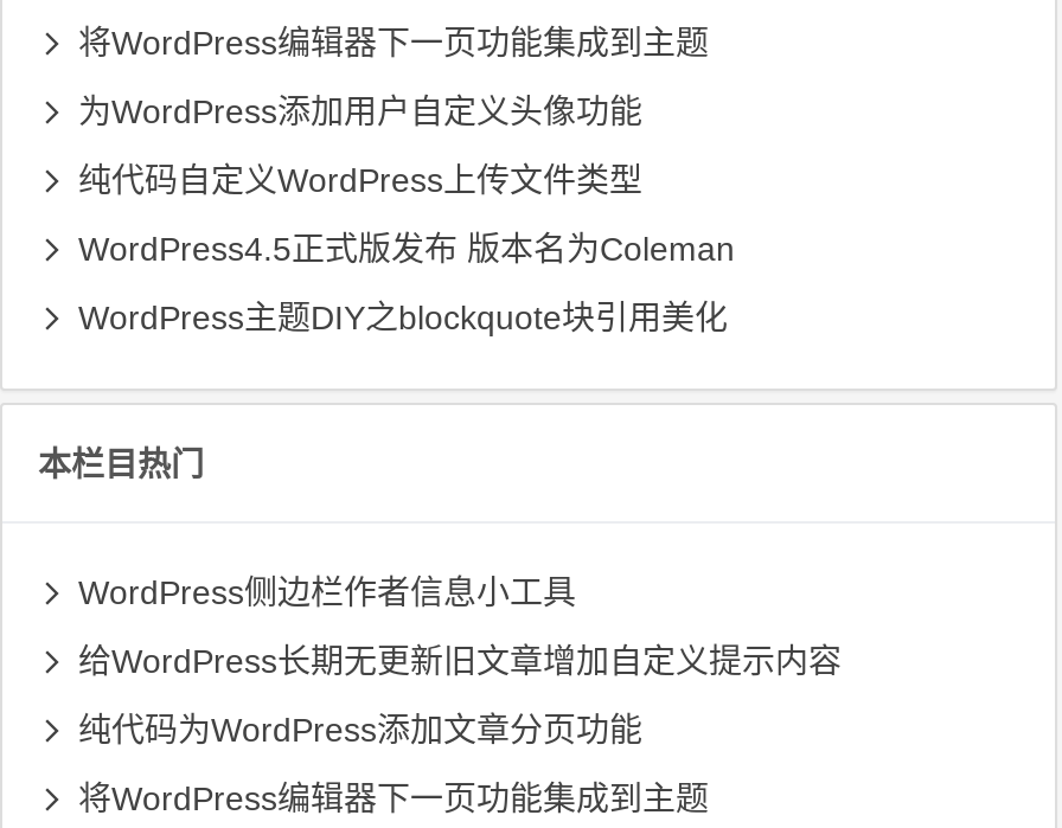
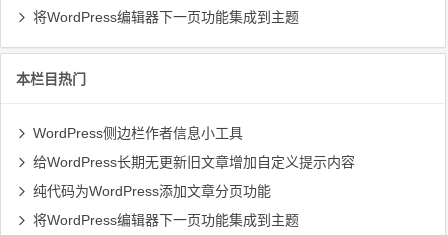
- 为WordPress添加用户自定义头像功能
- 纯代码自定义WordPress上传文件类型
- WordPress4.5正式版发布 版本名为Coleman
- WordPress主题DIY之blockquote块引用美化
